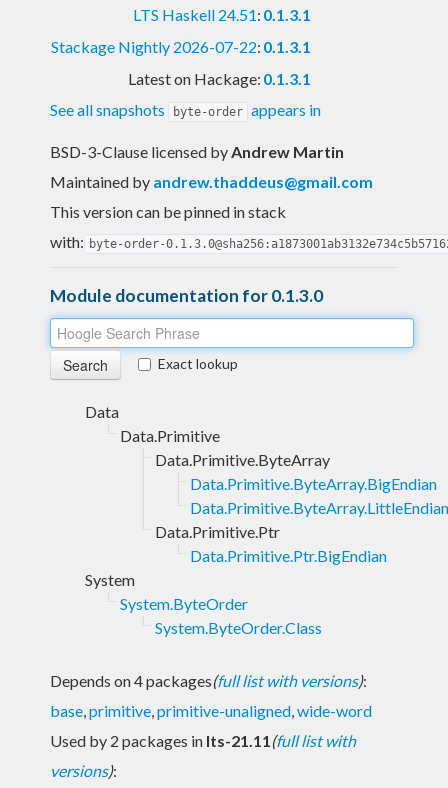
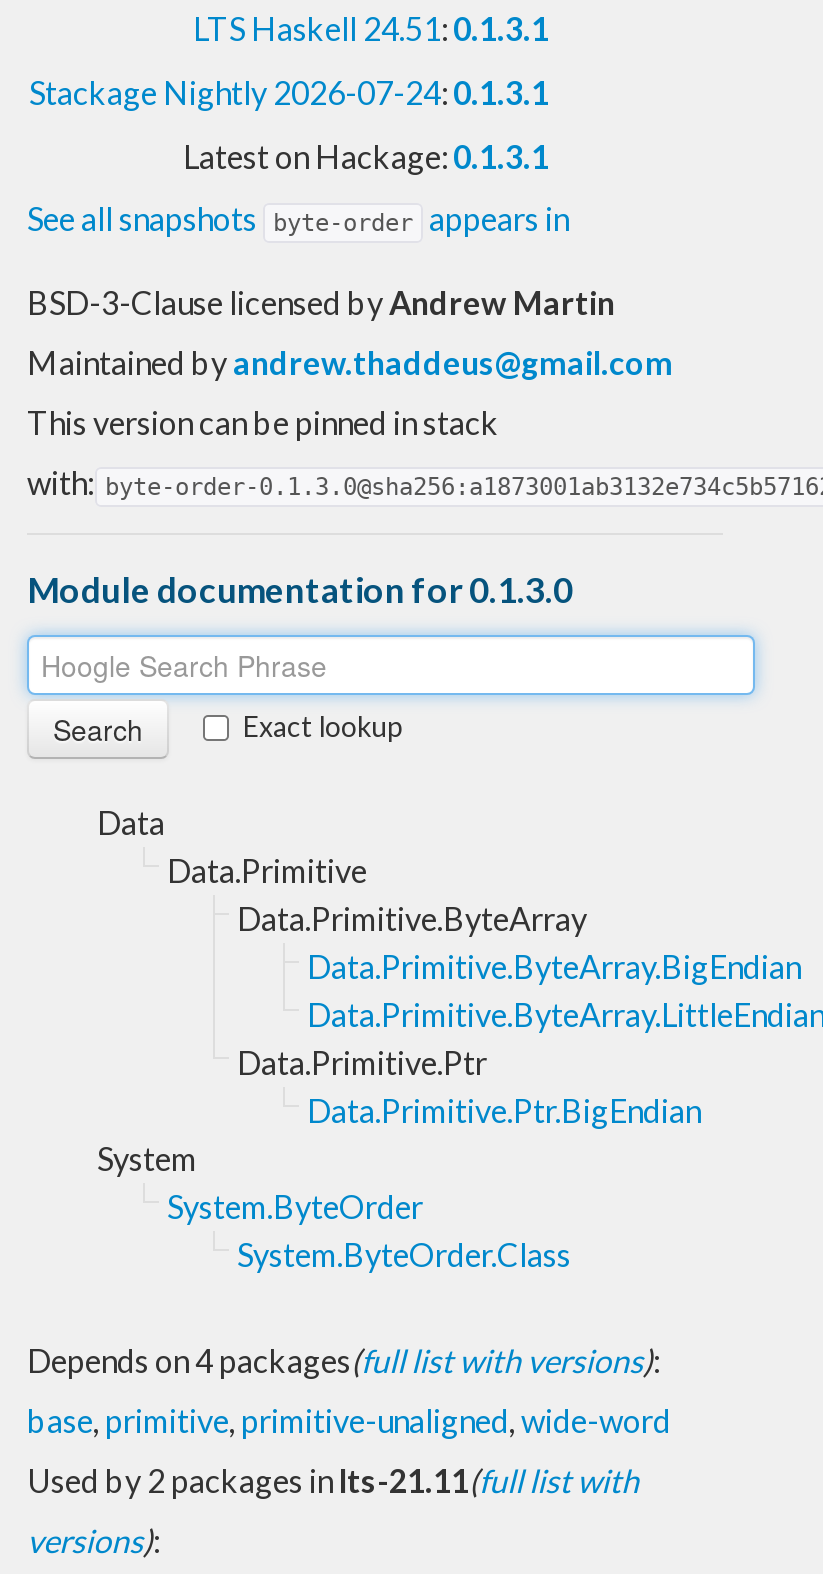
- Stackage Nightly 2026-07-22: 0.1.3.1
+ Stackage Nightly 2026-07-24: 0.1.3.1
